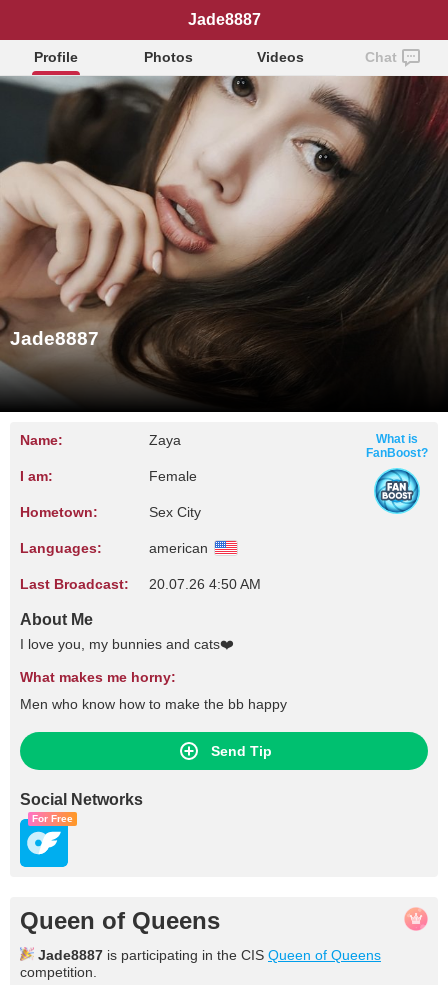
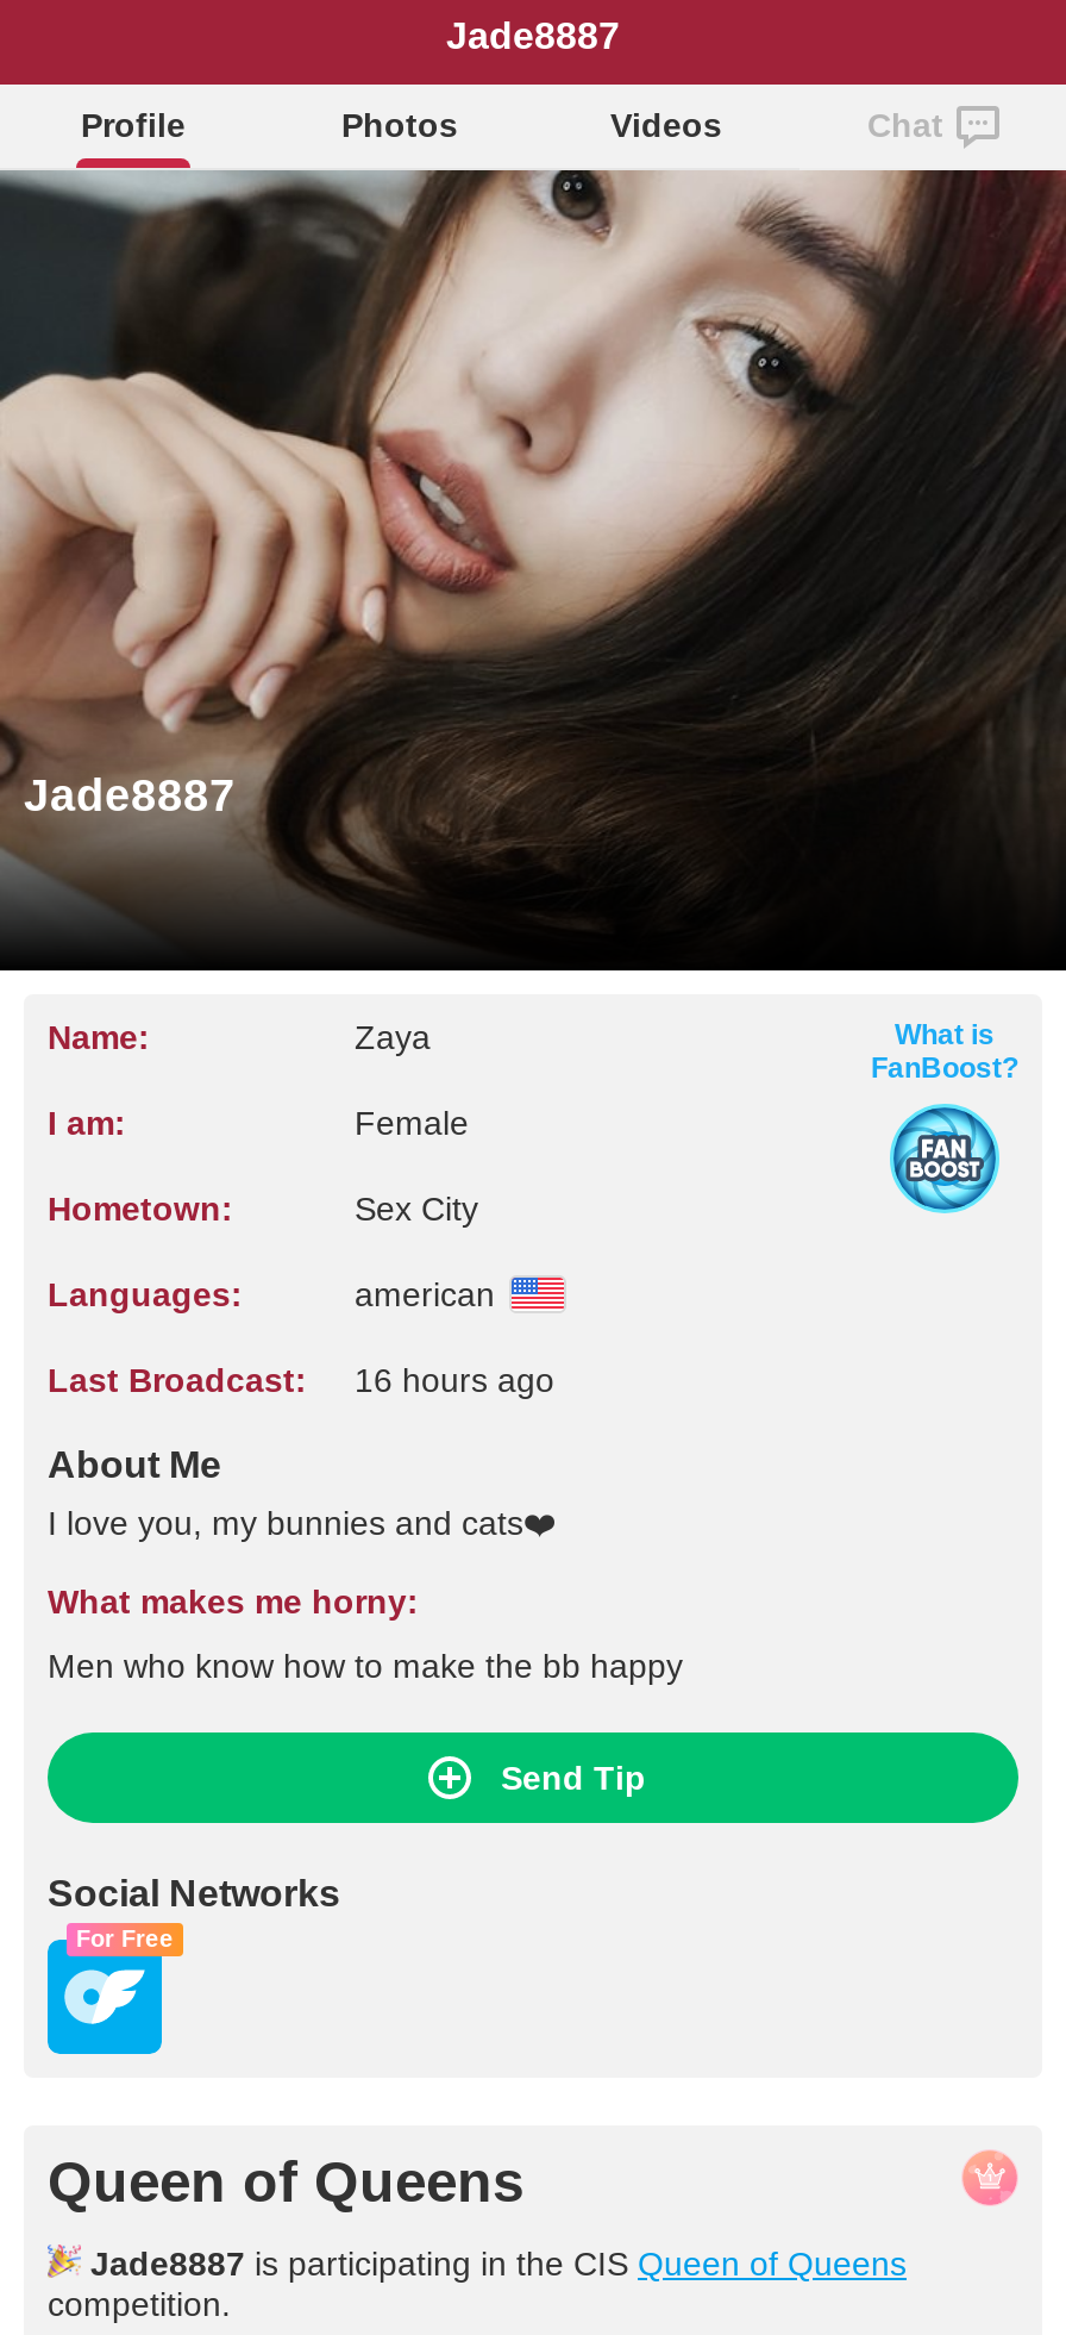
- Last Broadcast: 20.07.26 4:50 AM
+ Last Broadcast: 16 hours ago
